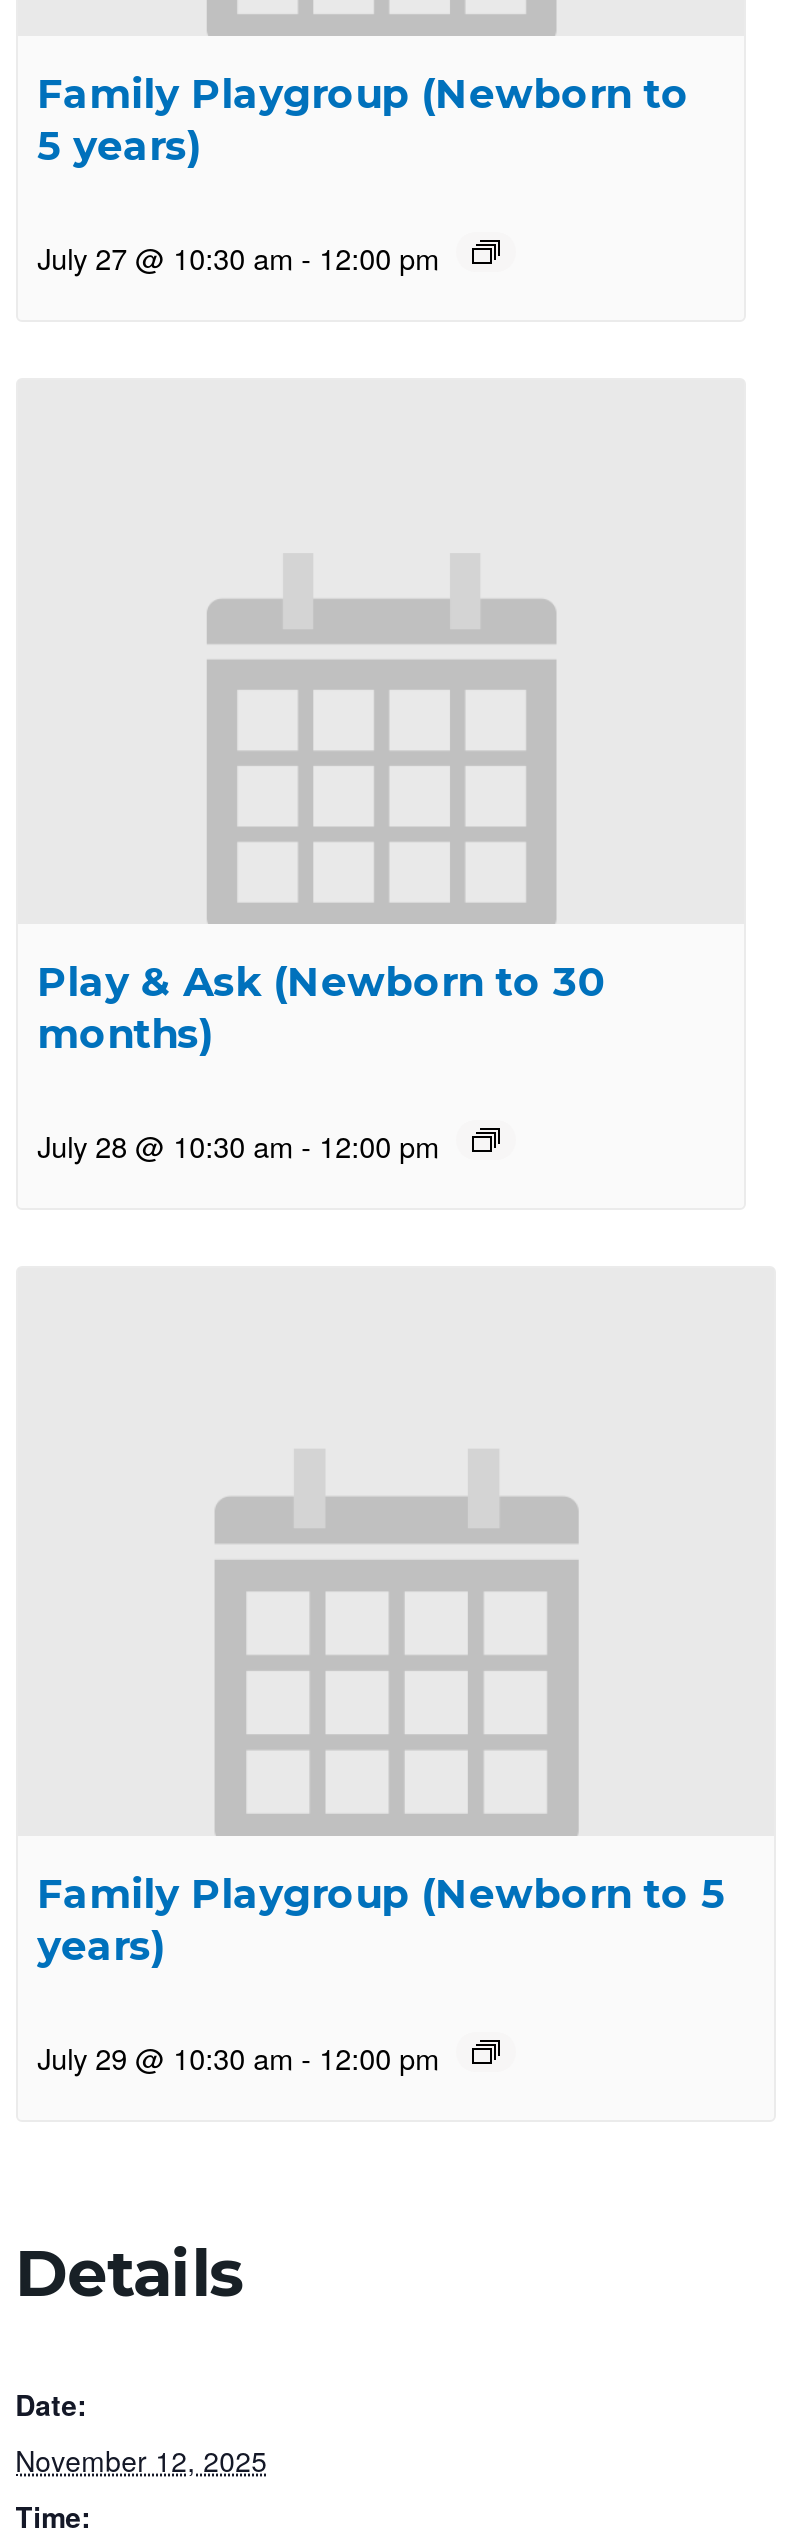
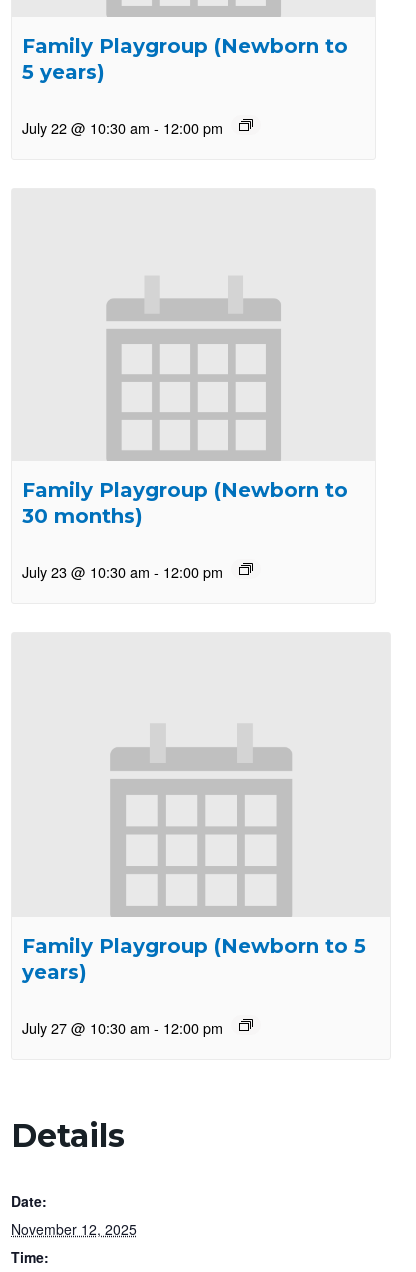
- July 27 @ 10:30 am - 12:00 pm
+ July 22 @ 10:30 am - 12:00 pm

- Play & Ask (Newborn to 30
- months)
+ Family Playgroup (Newborn to
+ 30 months)

- July 28 @ 10:30 am - 12:00 pm
+ July 23 @ 10:30 am - 12:00 pm

- July 29 @ 10:30 am - 12:00 pm
+ July 27 @ 10:30 am - 12:00 pm
